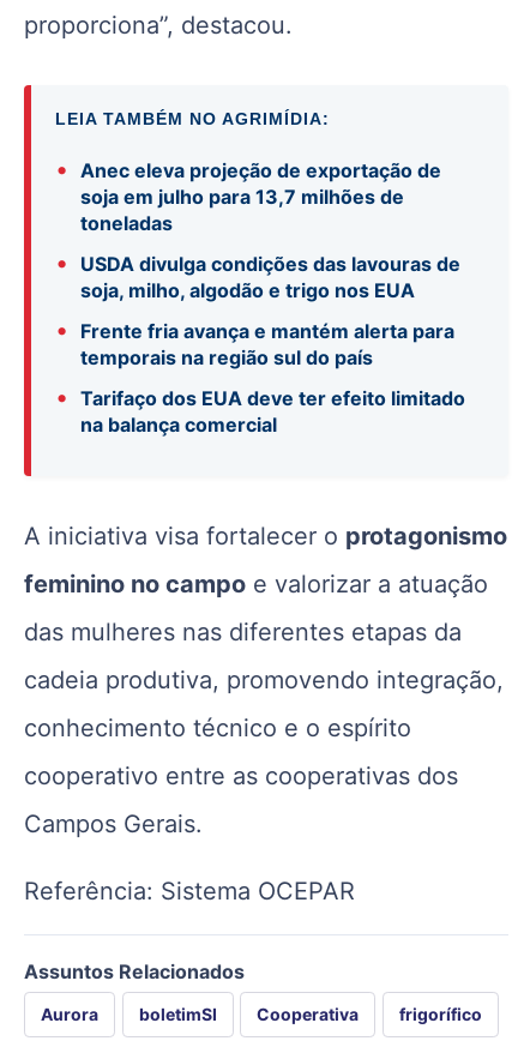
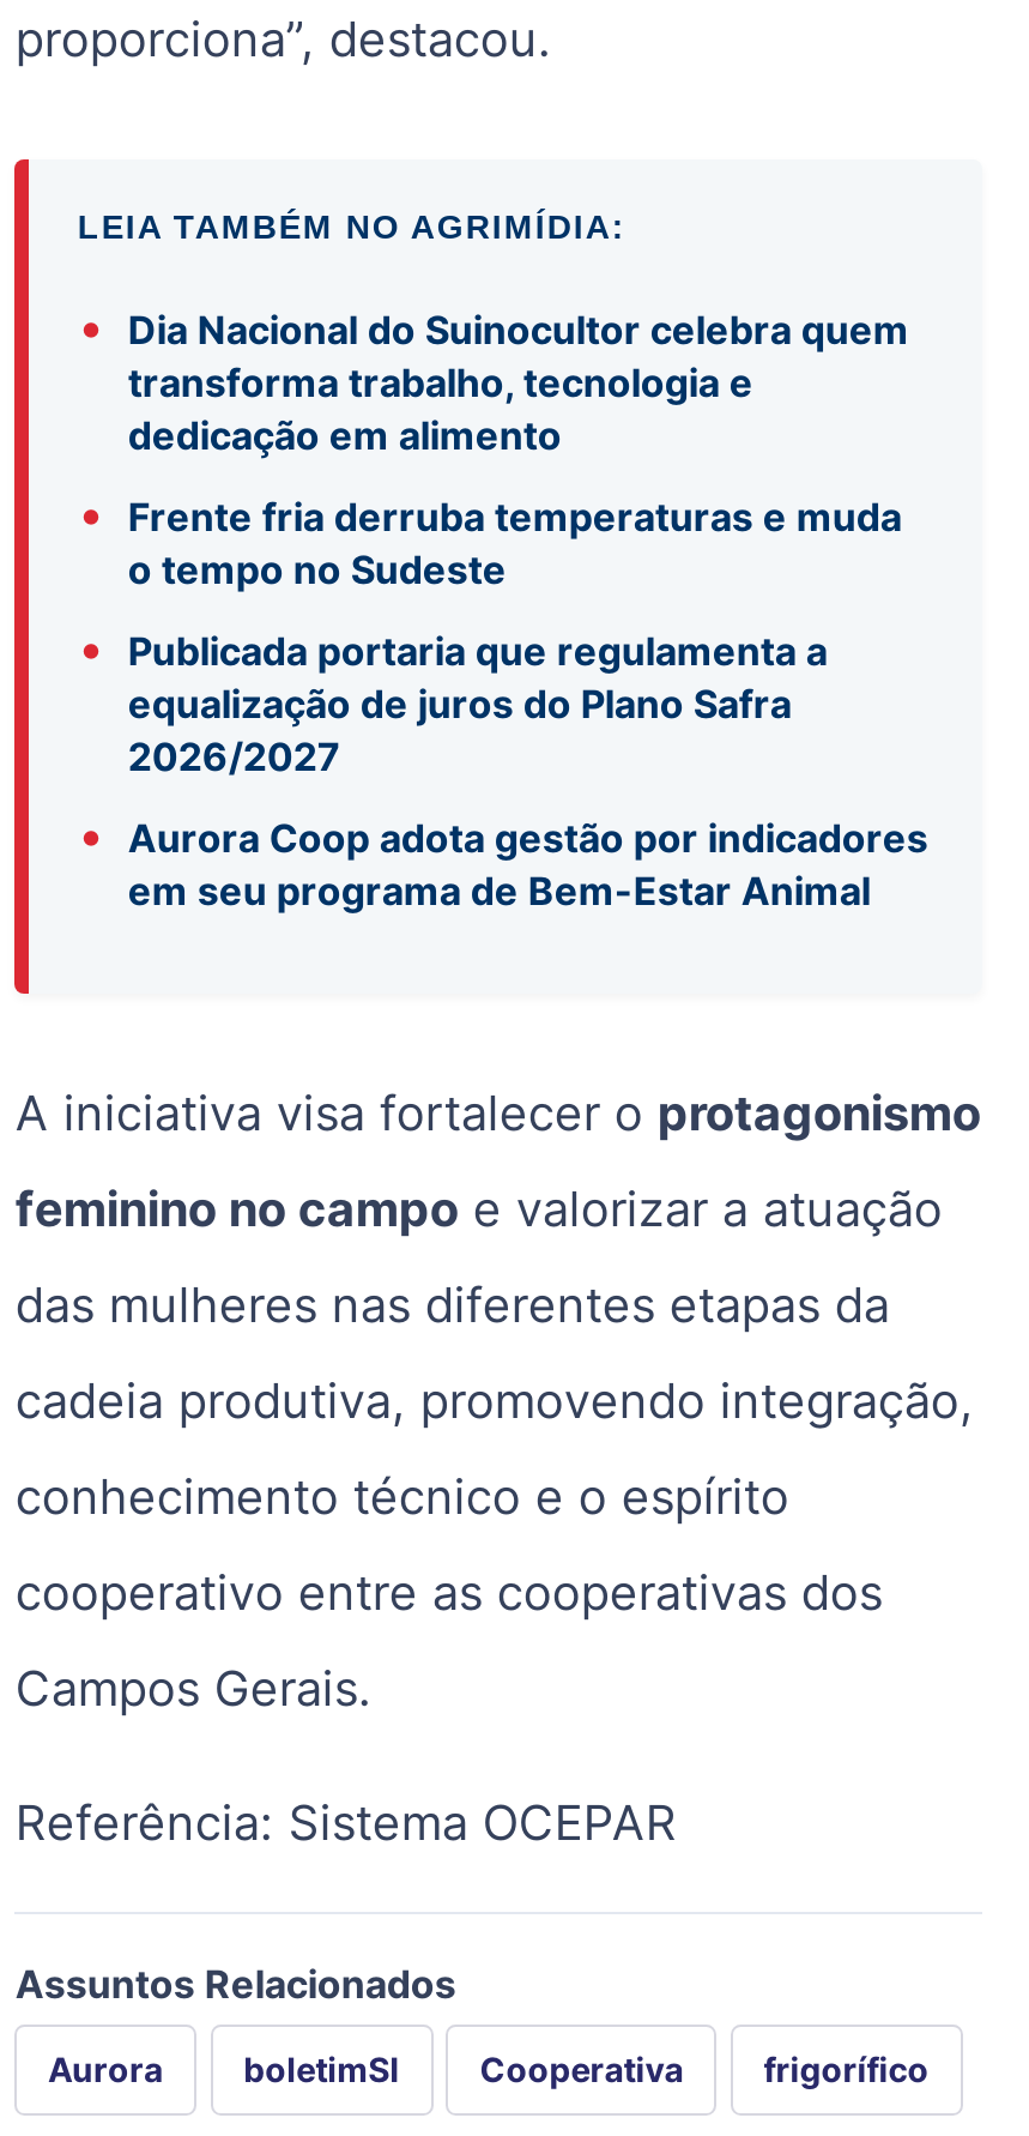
- • Anec eleva projeção de exportação de
- soja em julho para 13,7 milhões de
- toneladas
+ • Dia Nacional do Suinocultor celebra quem
+ transforma trabalho, tecnologia e
+ dedicação em alimento

- • USDA divulga condições das lavouras de
- soja, milho, algodão e trigo nos EUA
+ • Frente fria derruba temperaturas e muda
+ o tempo no Sudeste

- • Frente fria avança e mantém alerta para
- temporais na região sul do país
+ • Publicada portaria que regulamenta a
+ equalização de juros do Plano Safra
+ 2026/2027

- • Tarifaço dos EUA deve ter efeito limitado
- na balança comercial
+ • Aurora Coop adota gestão por indicadores
+ em seu programa de Bem-Estar Animal
